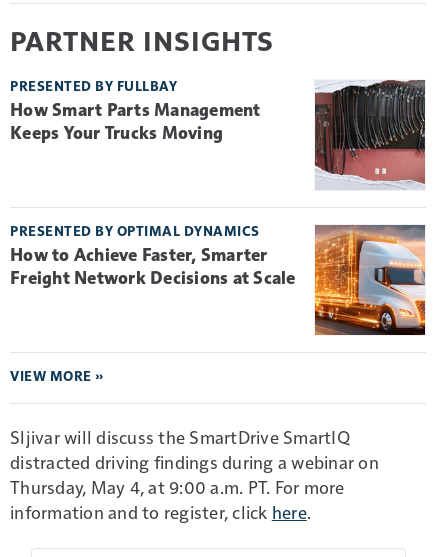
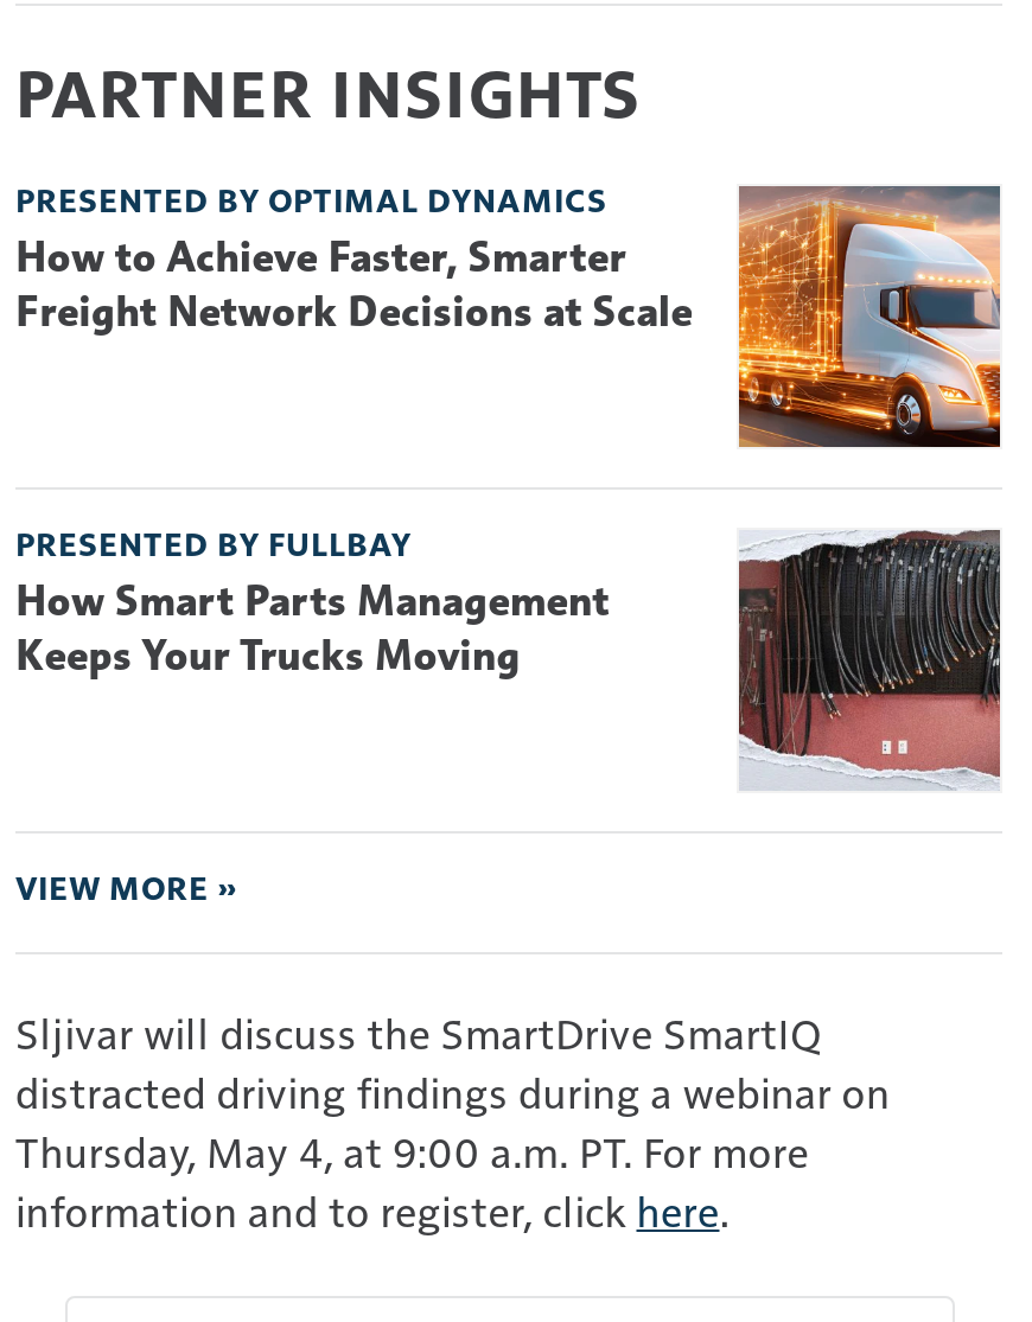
moved down: PRESENTED BY FULLBAY | How Smart Parts Management | Keeps Your Trucks Moving

moved up: [image] | PRESENTED BY OPTIMAL DYNAMICS | How to Achieve Faster, Smarter | Freight Network Decisions at Scale
